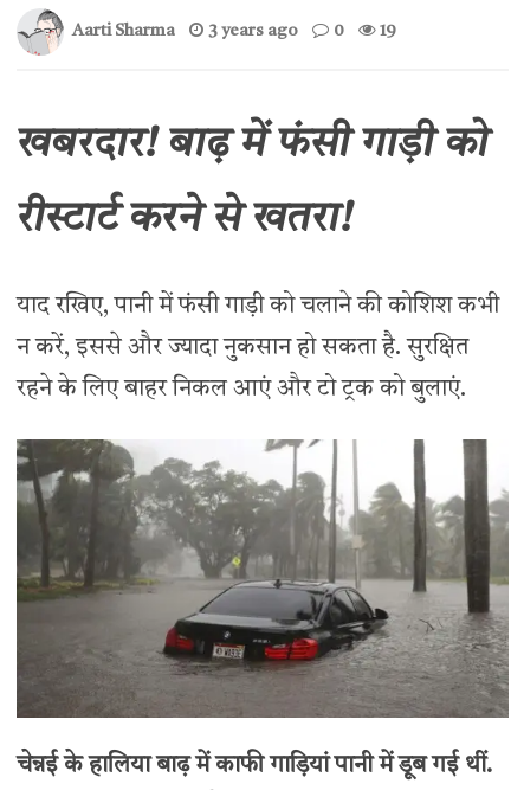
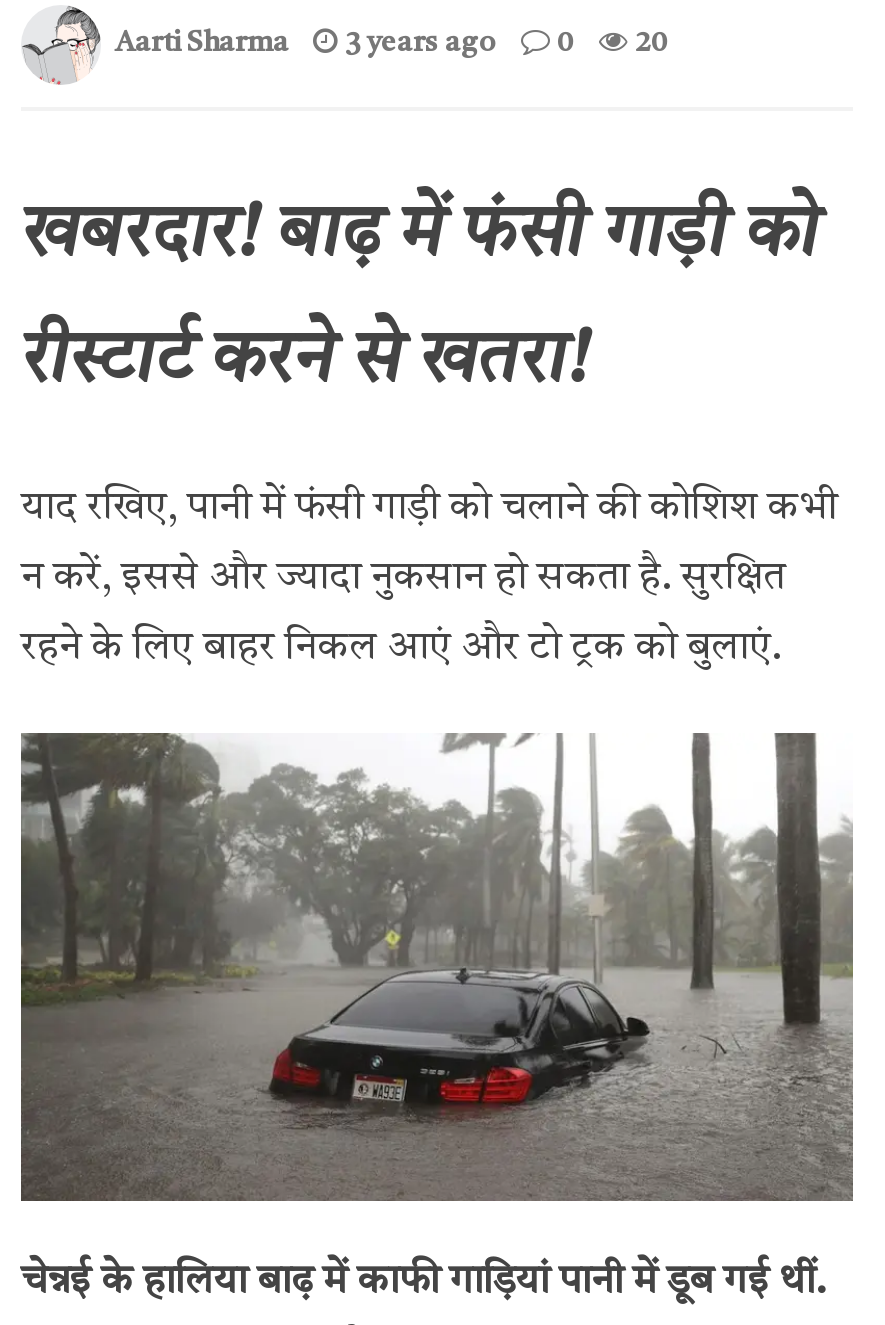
- Aarti Sharma 3 years ago 0 19
+ Aarti Sharma 3 years ago 0 20
